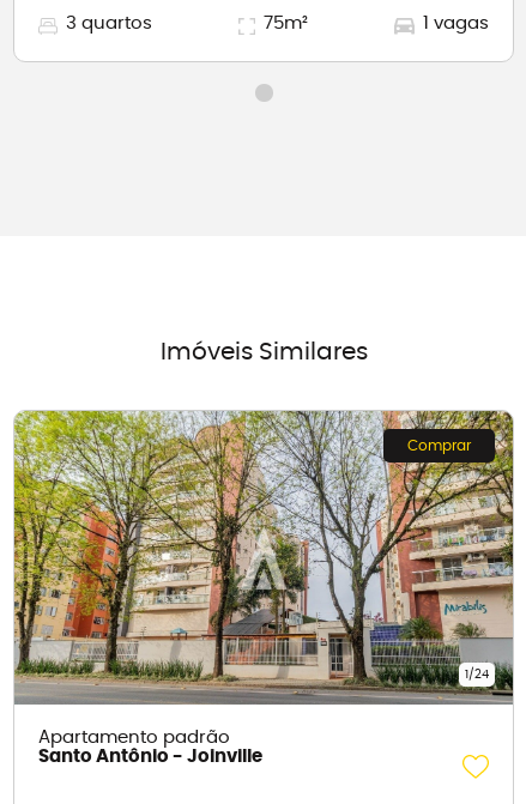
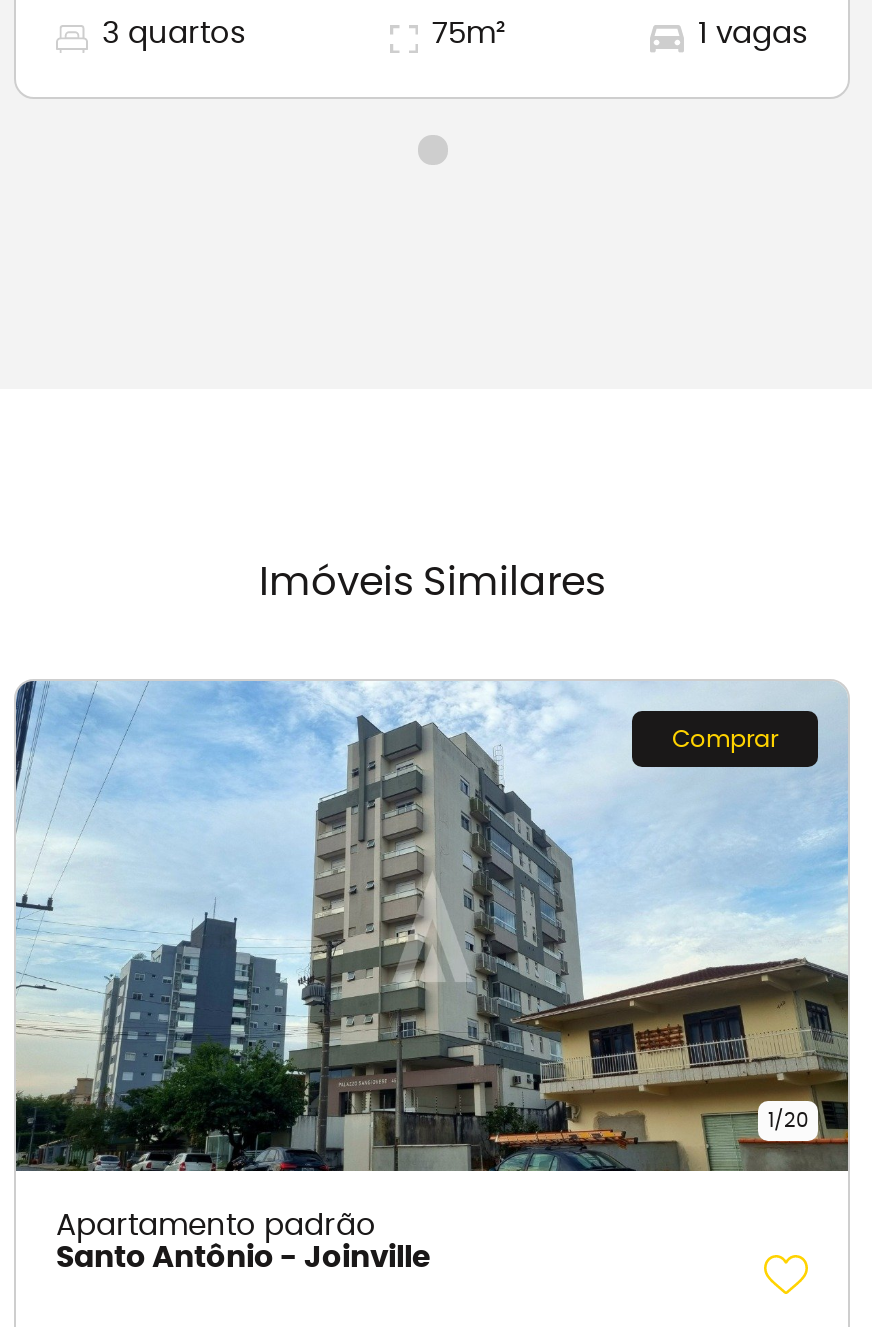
- [image]
- 1/24
+ [image]
+ 1/20
